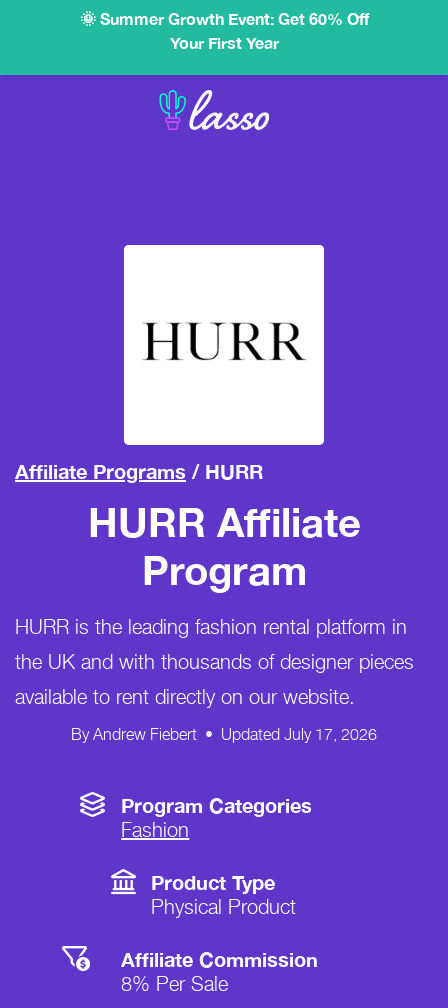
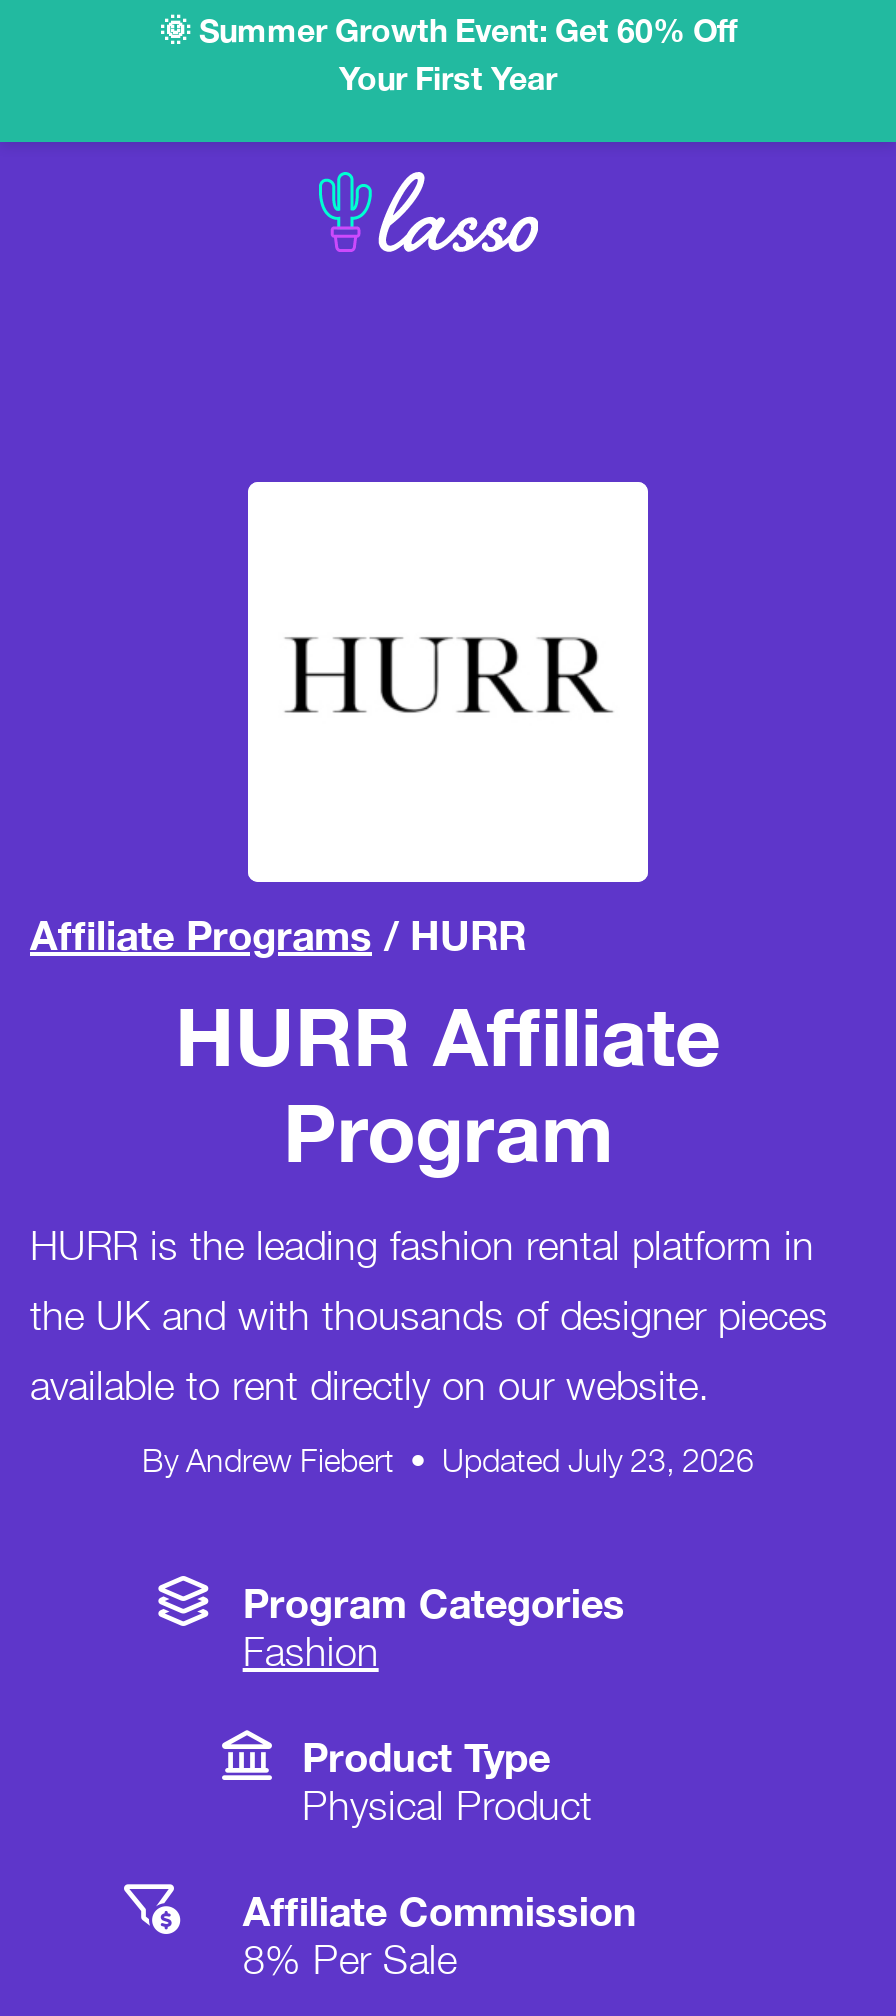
- By Andrew Fiebert • Updated July 17, 2026
+ By Andrew Fiebert • Updated July 23, 2026
